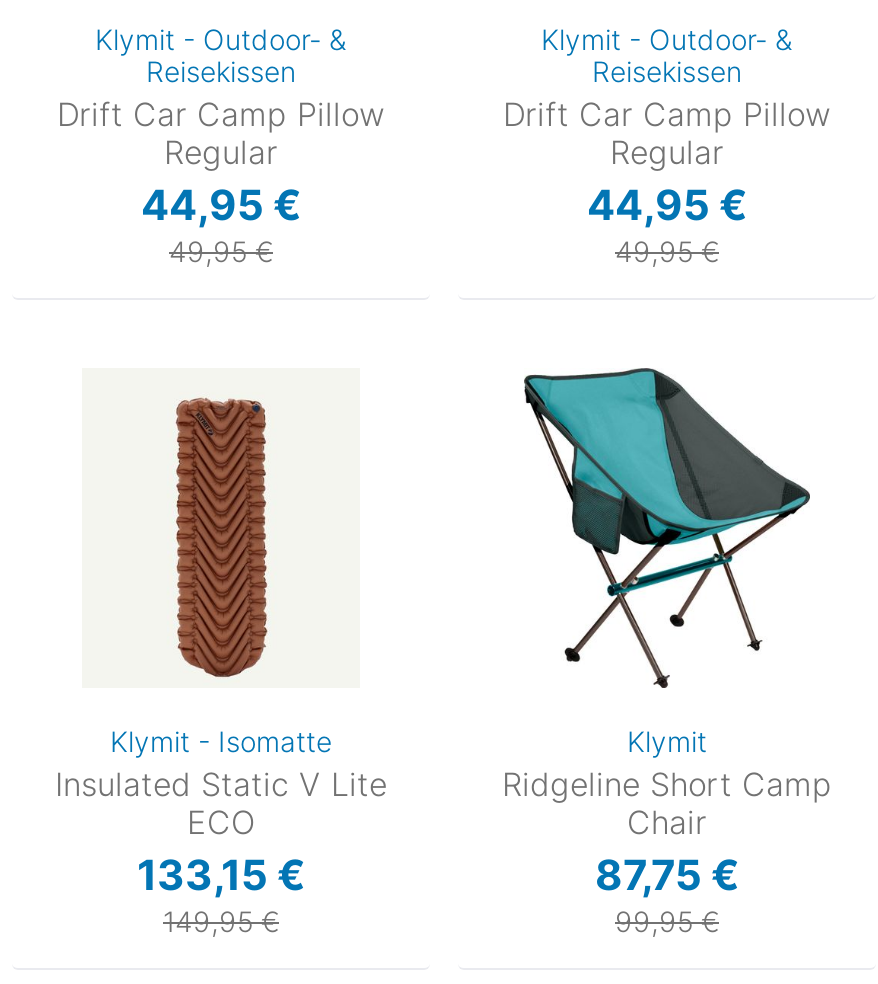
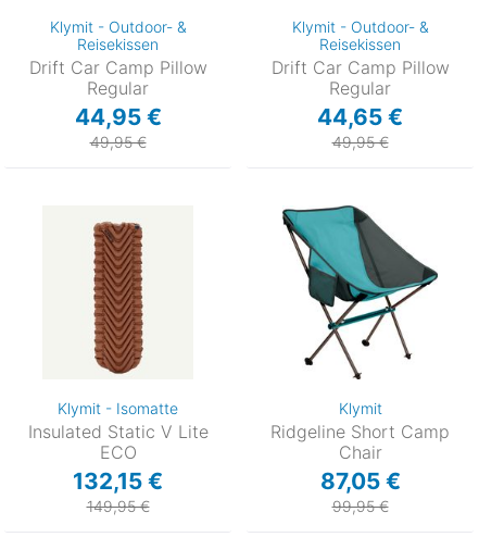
- 44,95 €
+ 44,65 €

- 133,15 €
+ 132,15 €

- 87,75 €
+ 87,05 €
